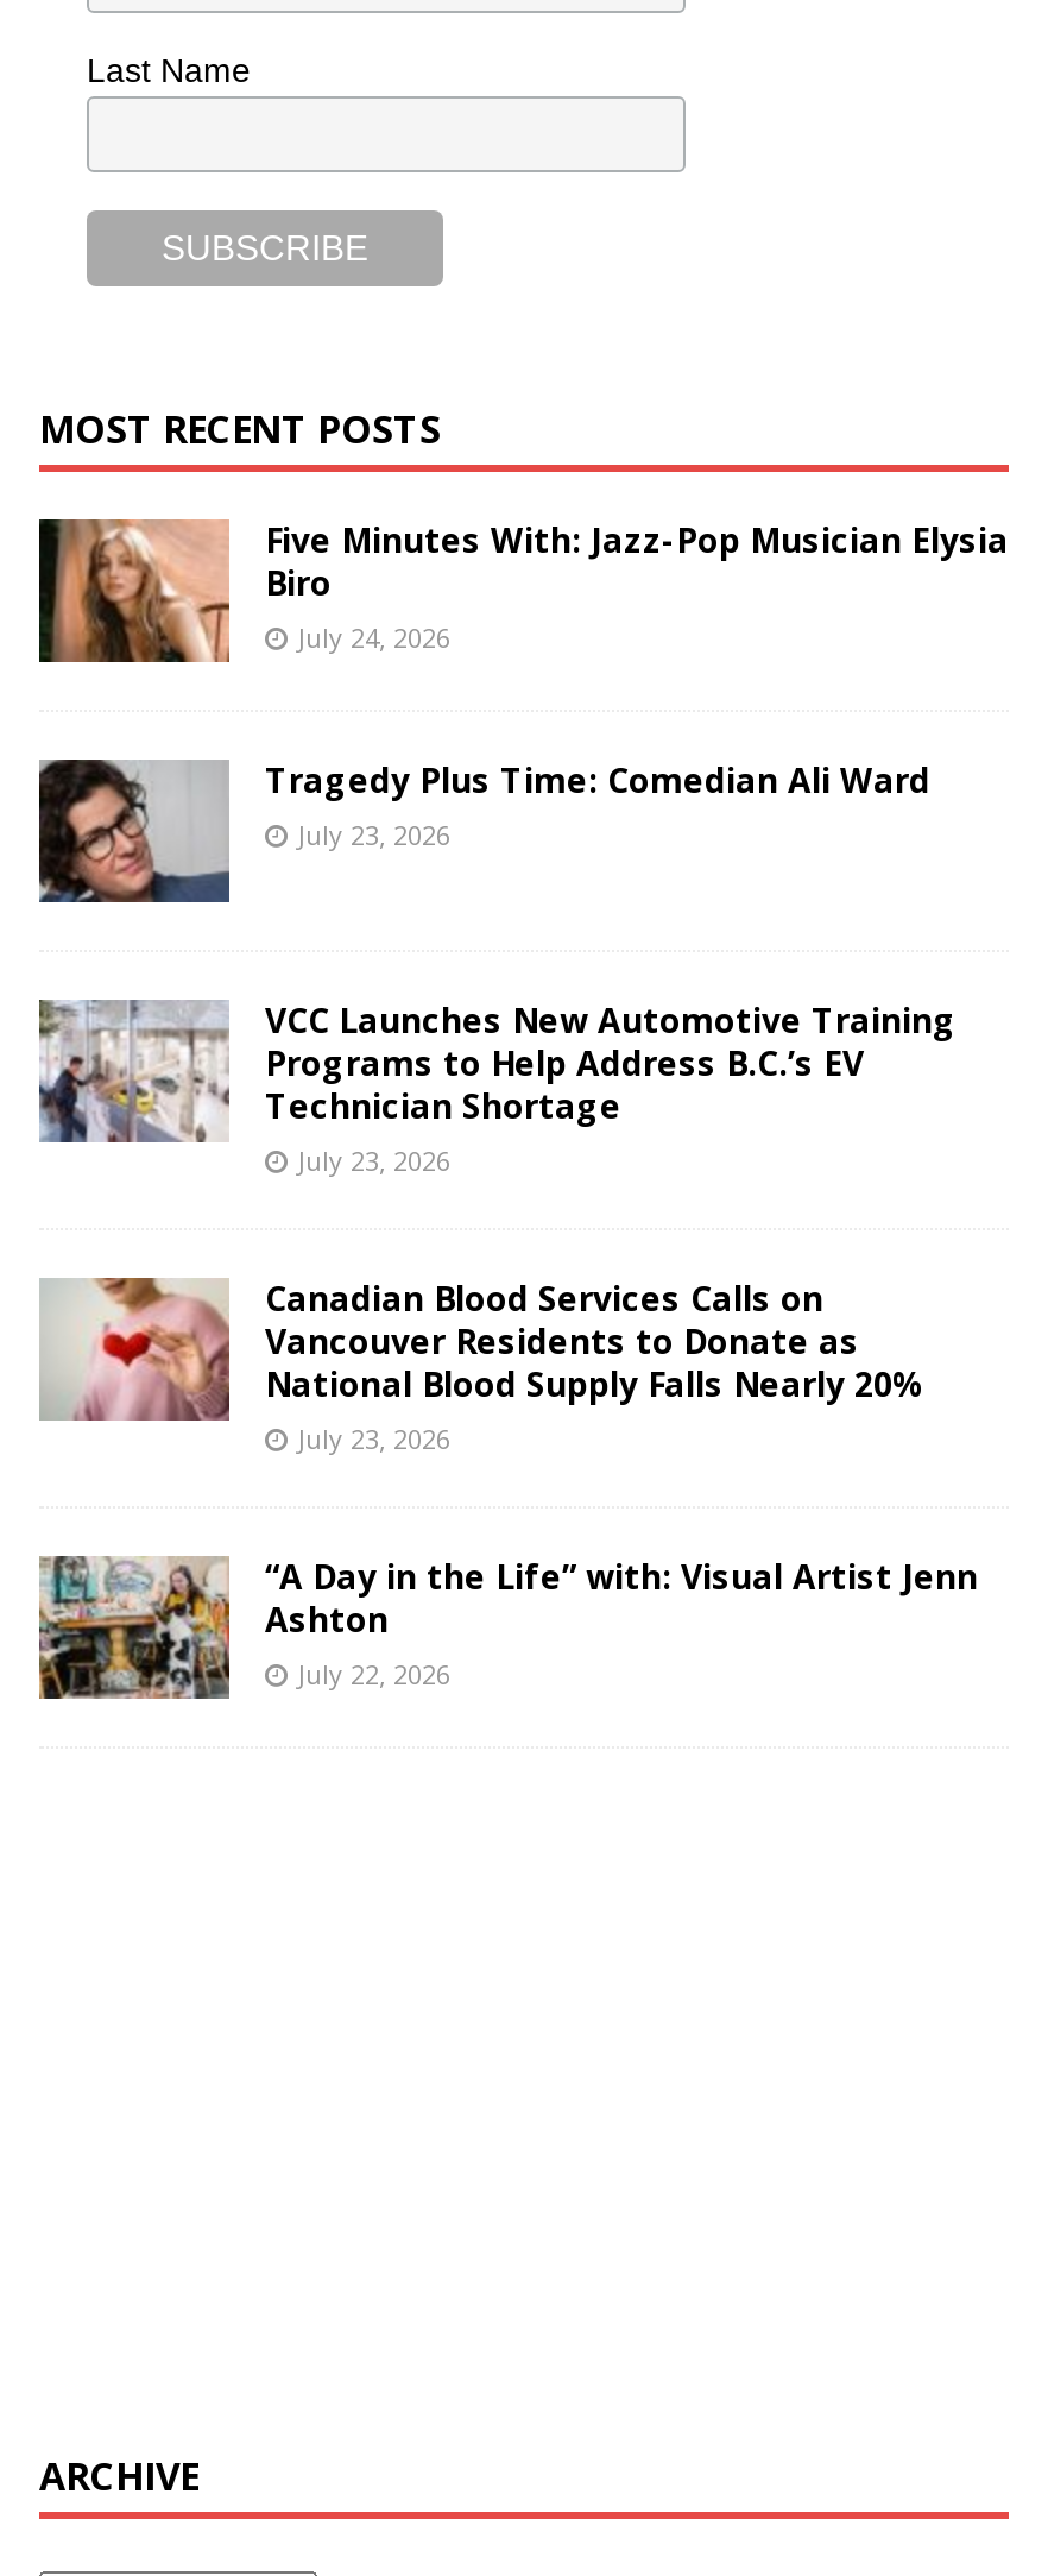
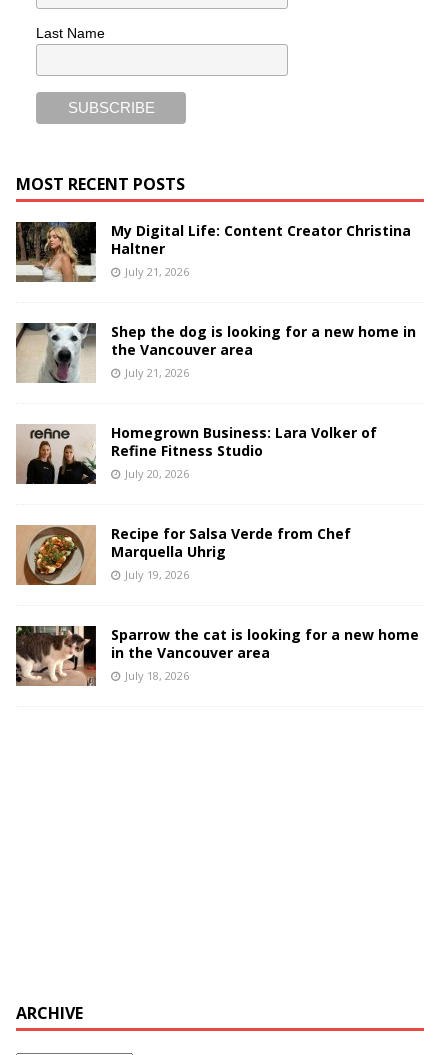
- [image]
- Five Minutes With: Jazz-Pop Musician Elysia
- Biro
- July 24, 2026
+ [image]
+ My Digital Life: Content Creator Christina
+ Haltner
+ July 21, 2026

- [image]
- Tragedy Plus Time: Comedian Ali Ward
- July 23, 2026
+ [image]
+ Shep the dog is looking for a new home in
+ the Vancouver area
+ July 21, 2026

- [image]
- VCC Launches New Automotive Training
- Programs to Help Address B.C.’s EV
- Technician Shortage
- July 23, 2026
+ [image]
+ Homegrown Business: Lara Volker of
+ Refine Fitness Studio
+ July 20, 2026

- [image]
- Canadian Blood Services Calls on
- Vancouver Residents to Donate as
- National Blood Supply Falls Nearly 20%
- July 23, 2026
+ [image]
+ Recipe for Salsa Verde from Chef
+ Marquella Uhrig
+ July 19, 2026

- [image]
- “A Day in the Life” with: Visual Artist Jenn
- Ashton
- July 22, 2026
+ [image]
+ Sparrow the cat is looking for a new home
+ in the Vancouver area
+ July 18, 2026
